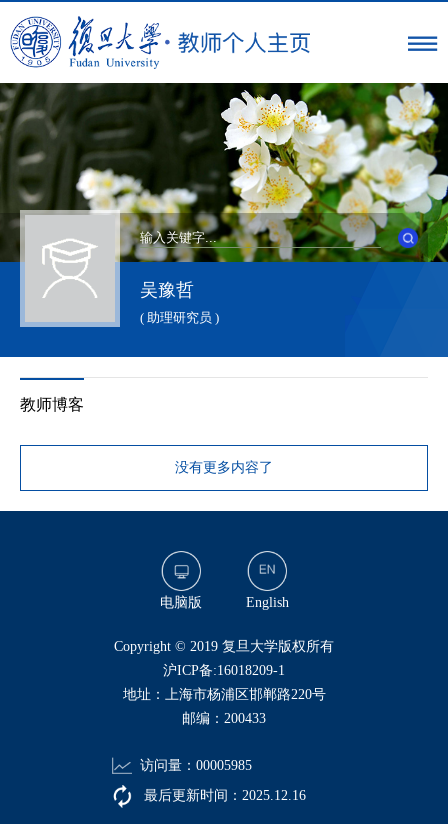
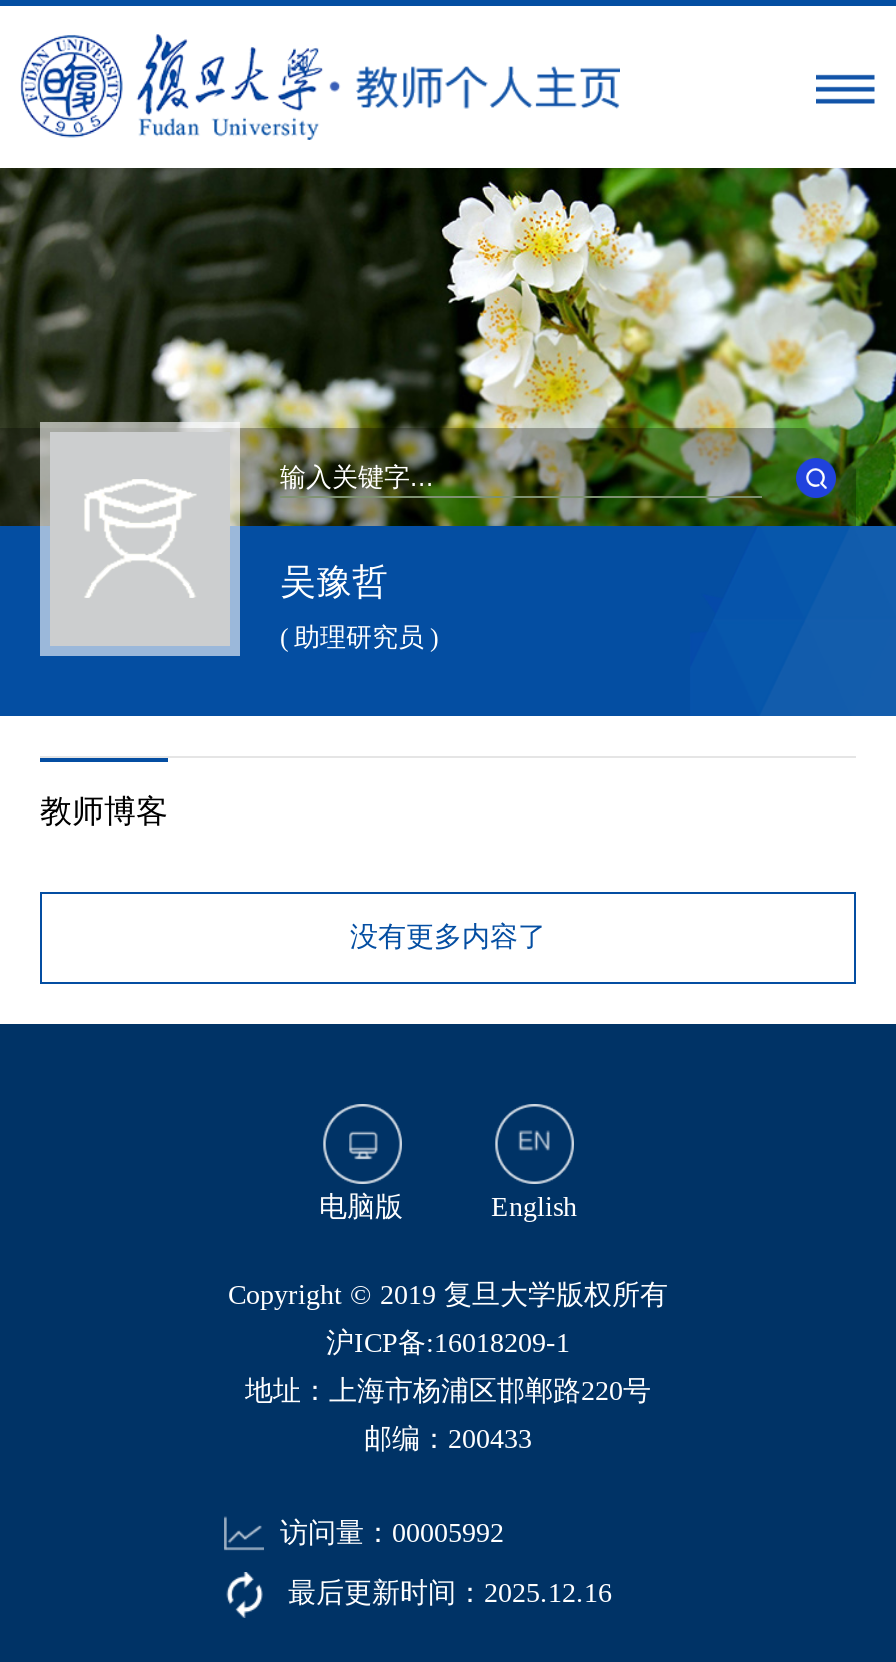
- 访问量：00005985
+ 访问量：00005992
